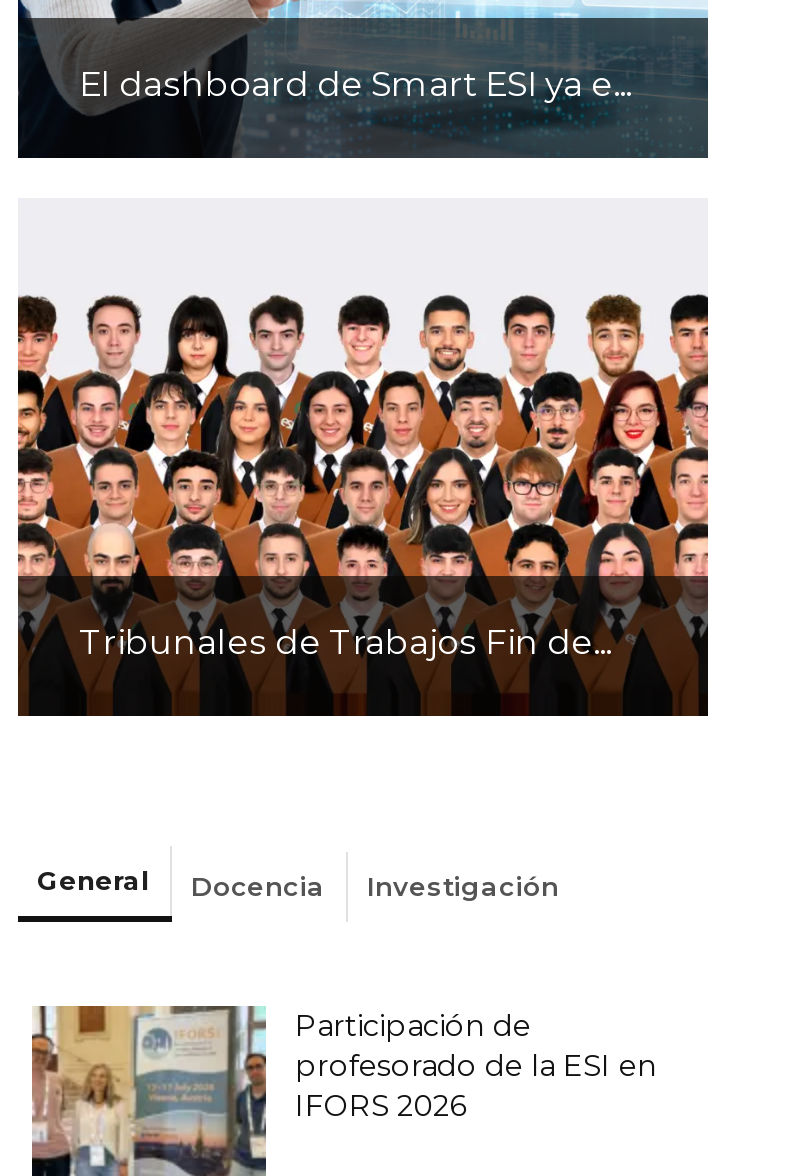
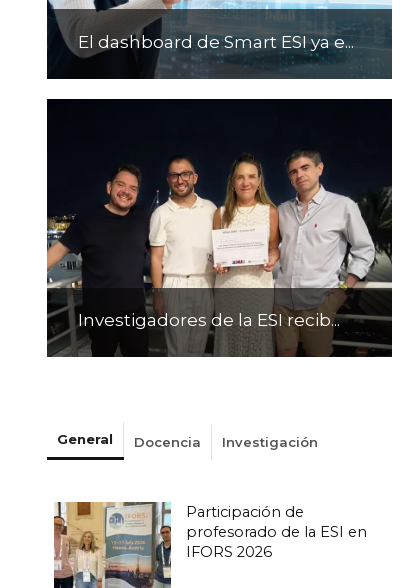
- [image]
- Tribunales de Trabajos Fin de...
+ [image]
+ Investigadores de la ESI recib...
